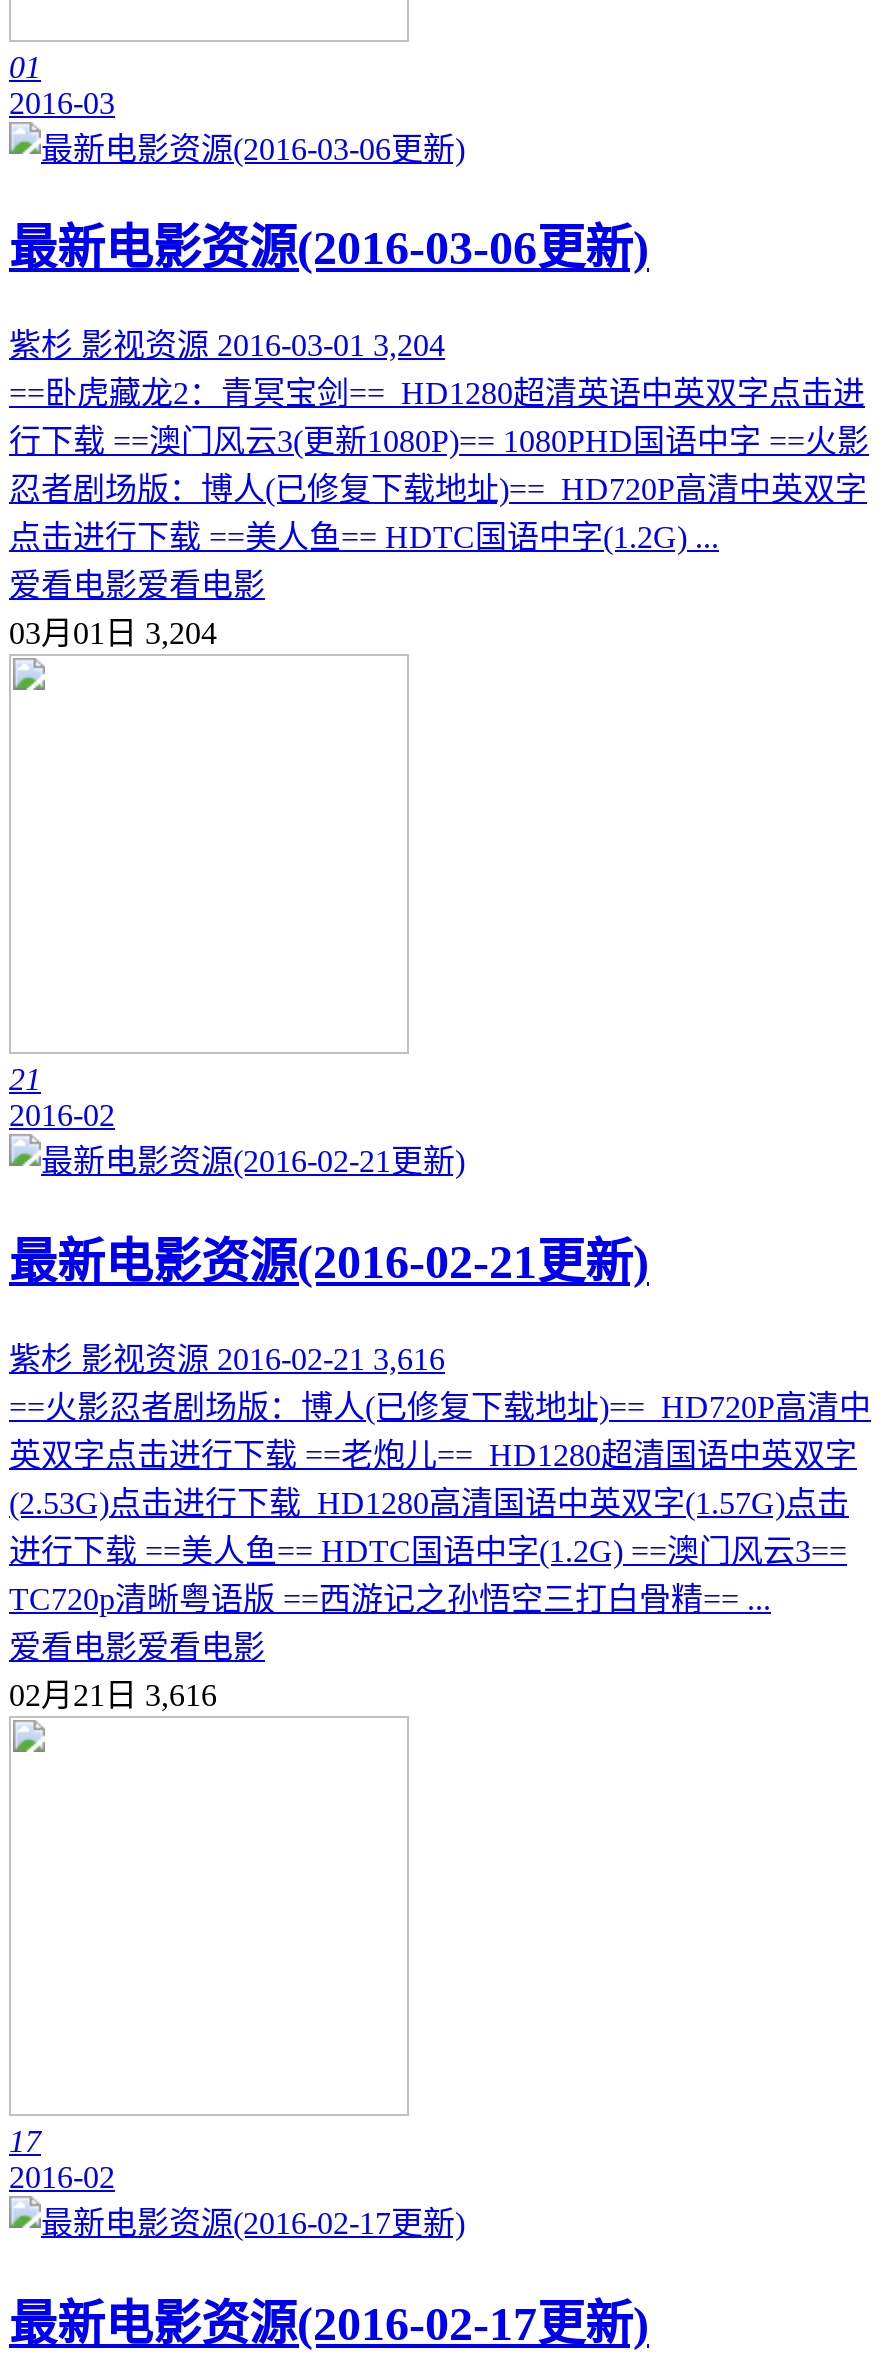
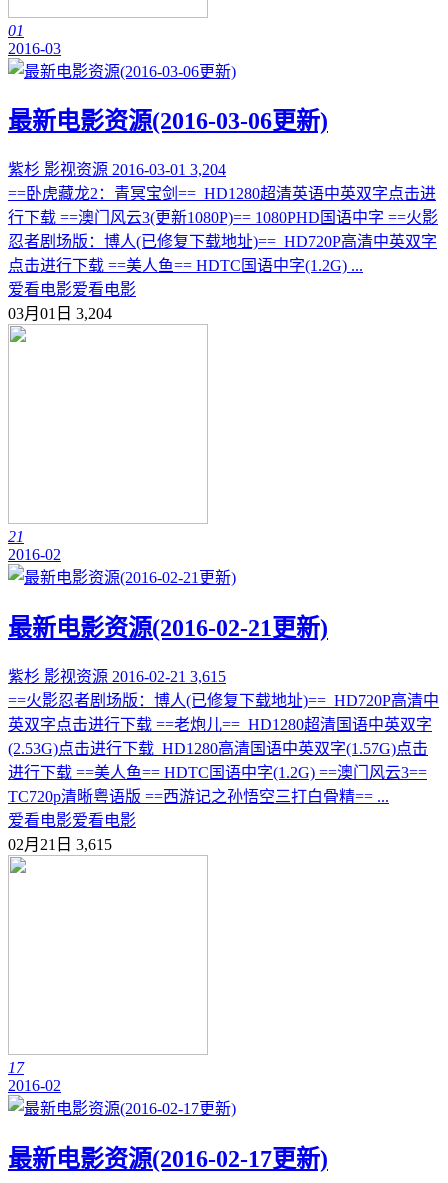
- 紫杉 影视资源 2016-02-21 3,616
+ 紫杉 影视资源 2016-02-21 3,615

- 02月21日 3,616
+ 02月21日 3,615
